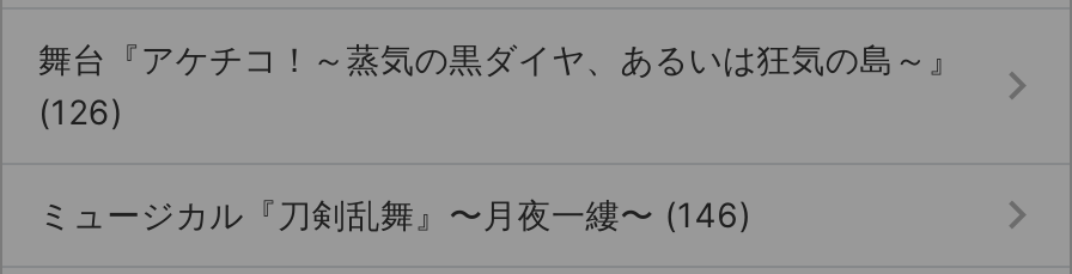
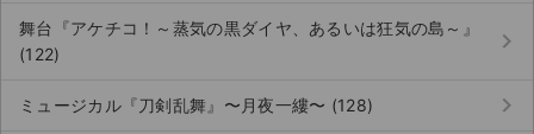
- (126)
+ (122)

- ミュージカル『刀剣乱舞』〜月夜一縷〜 (146)
+ ミュージカル『刀剣乱舞』〜月夜一縷〜 (128)
